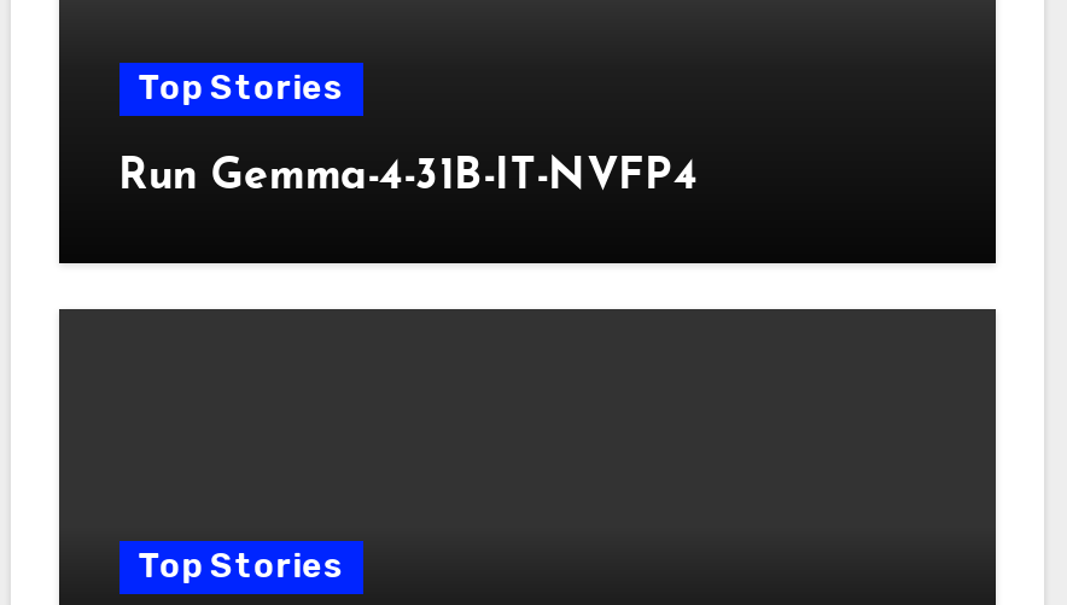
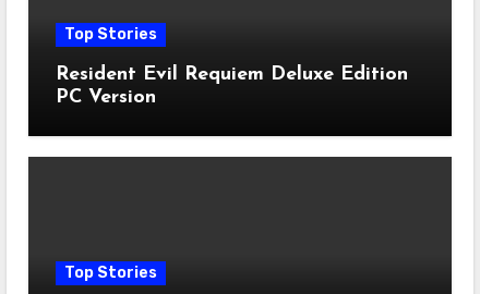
- Run Gemma-4-31B-IT-NVFP4
+ Resident Evil Requiem Deluxe Edition
+ PC Version
